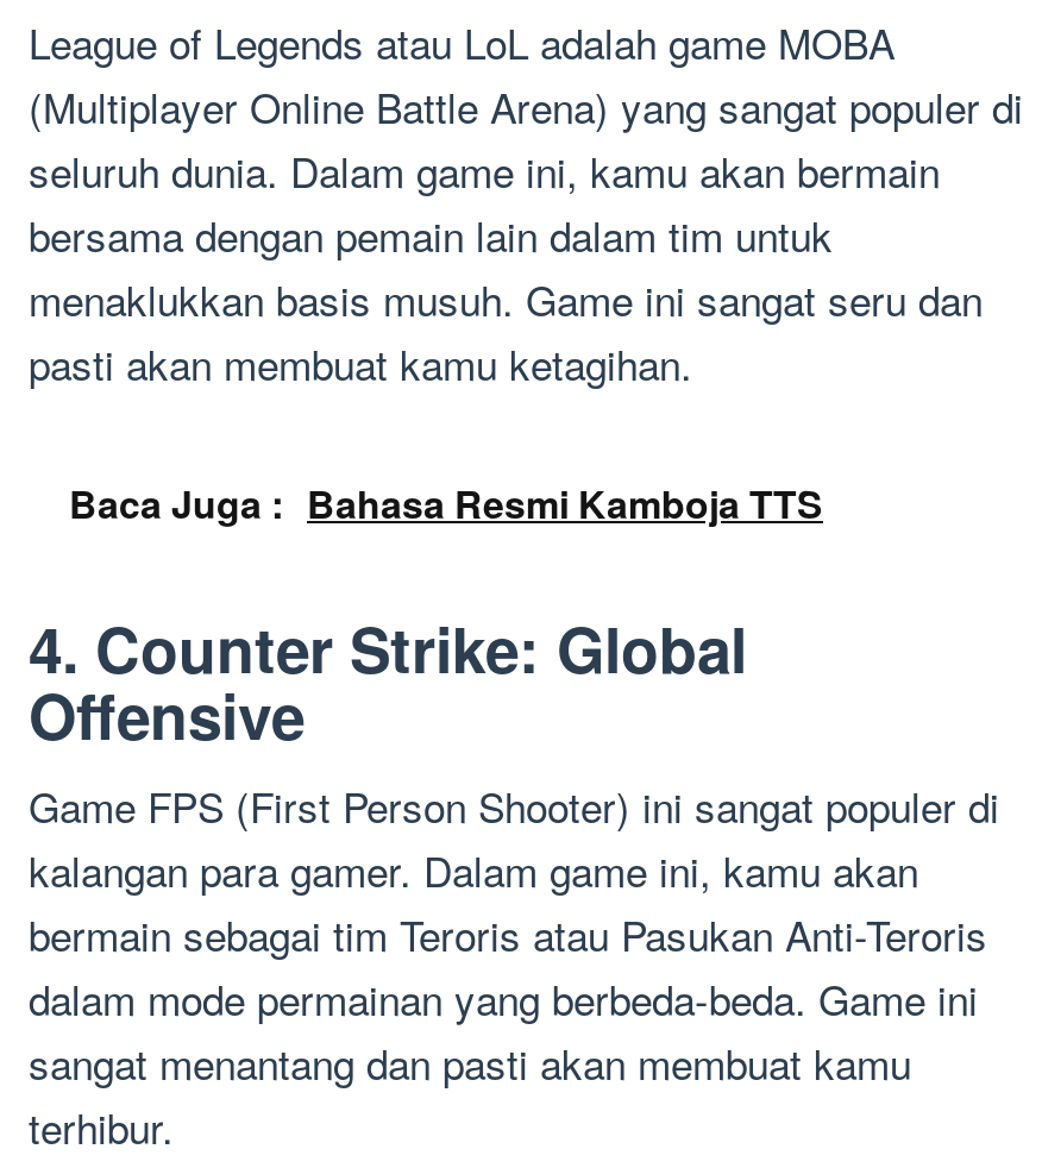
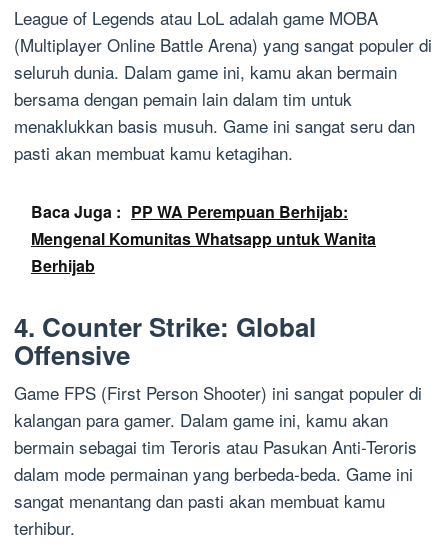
- Baca Juga : Bahasa Resmi Kamboja TTS
+ Baca Juga : PP WA Perempuan Berhijab:
+ Mengenal Komunitas Whatsapp untuk Wanita
+ Berhijab
